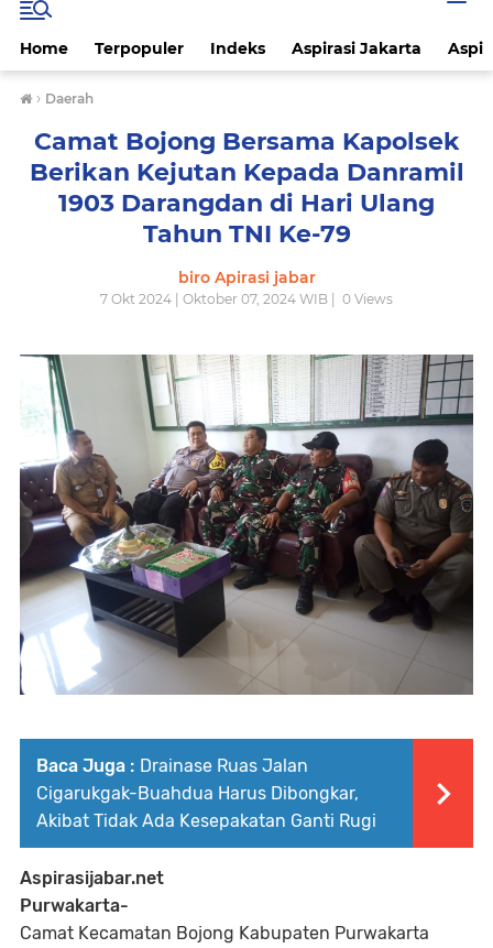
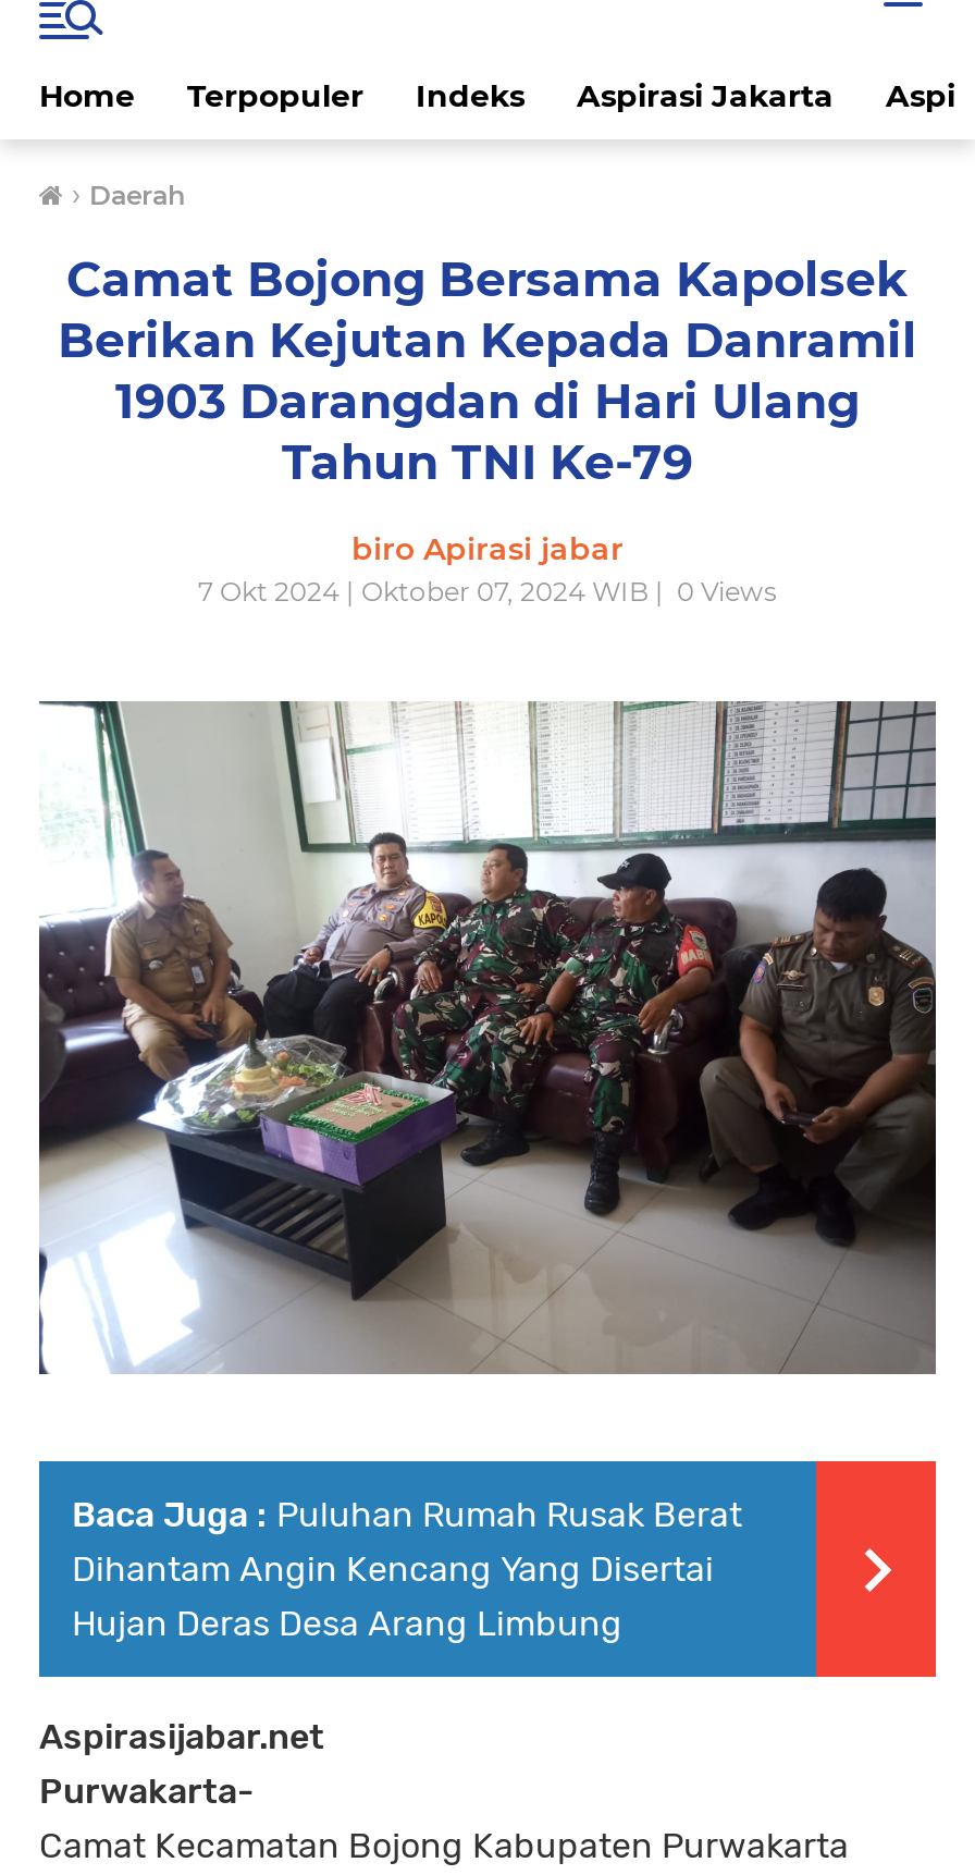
- Baca Juga : Drainase Ruas Jalan
- Cigarukgak-Buahdua Harus Dibongkar,
- Akibat Tidak Ada Kesepakatan Ganti Rugi
+ Baca Juga : Puluhan Rumah Rusak Berat
+ Dihantam Angin Kencang Yang Disertai
+ Hujan Deras Desa Arang Limbung
